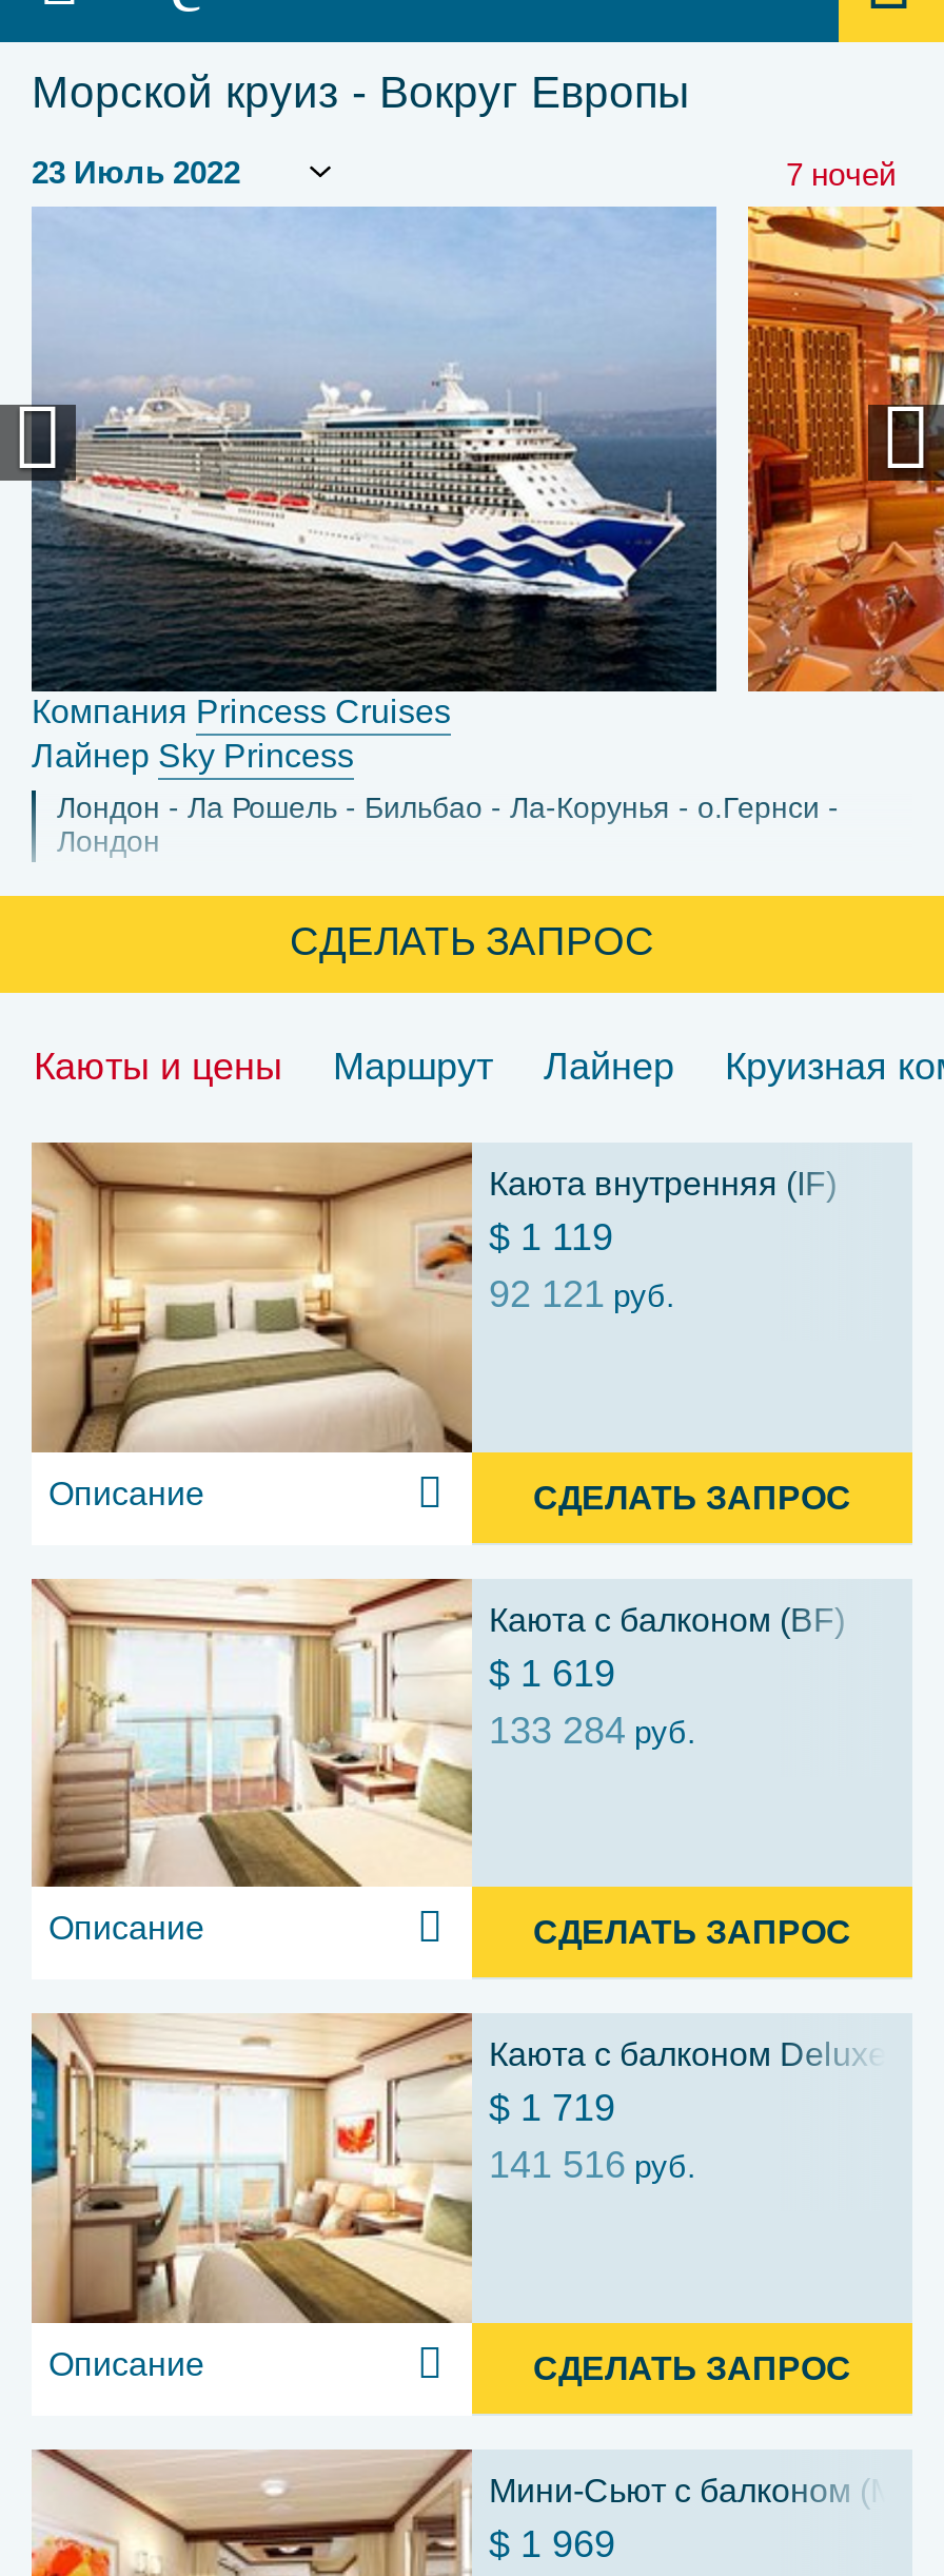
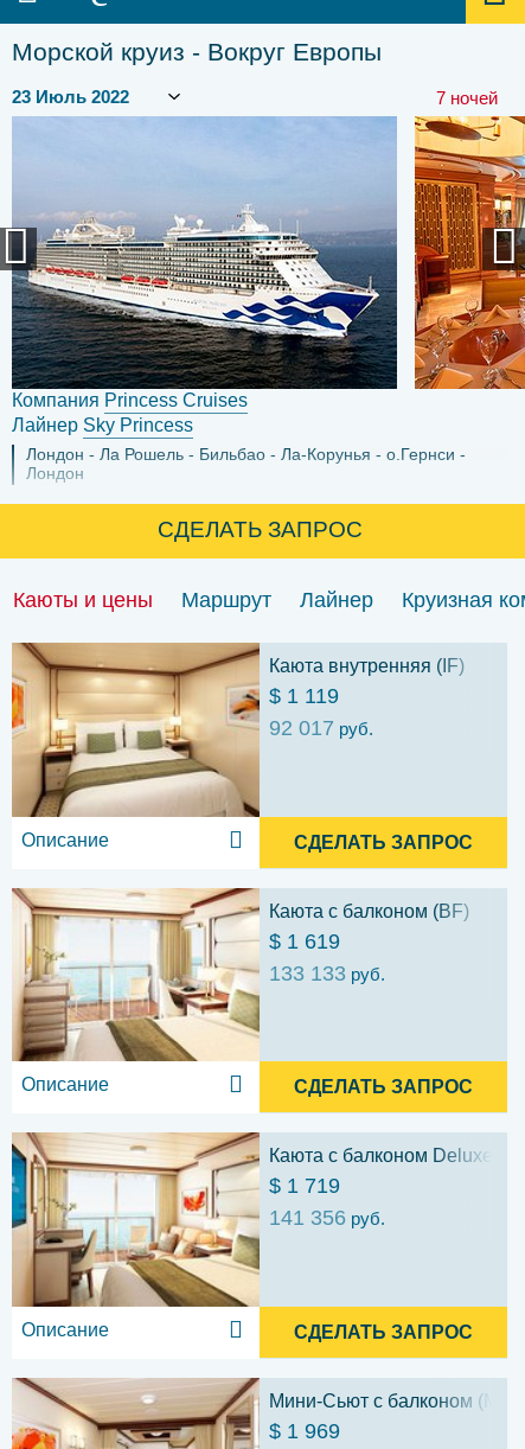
- 92 121 руб.
+ 92 017 руб.

- 133 284 руб.
+ 133 133 руб.

- 141 516 руб.
+ 141 356 руб.
